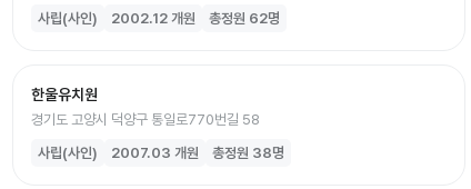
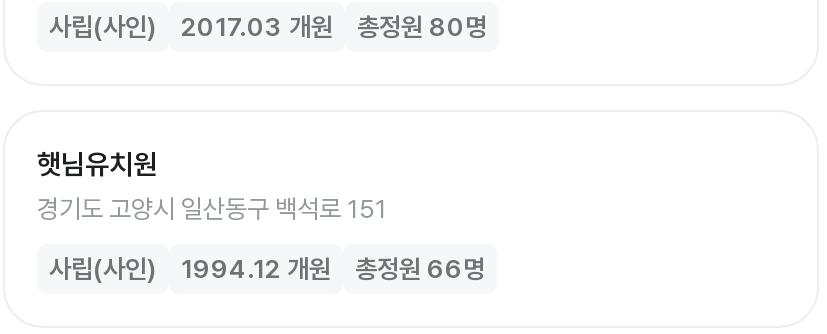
- 2002.12 개원
- 총정원 62명
+ 2017.03 개원
+ 총정원 80명

- 한울유치원
- 경기도 고양시 덕양구 통일로770번길 58
+ 햇님유치원
+ 경기도 고양시 일산동구 백석로 151

- 2007.03 개원
- 총정원 38명
+ 1994.12 개원
+ 총정원 66명
